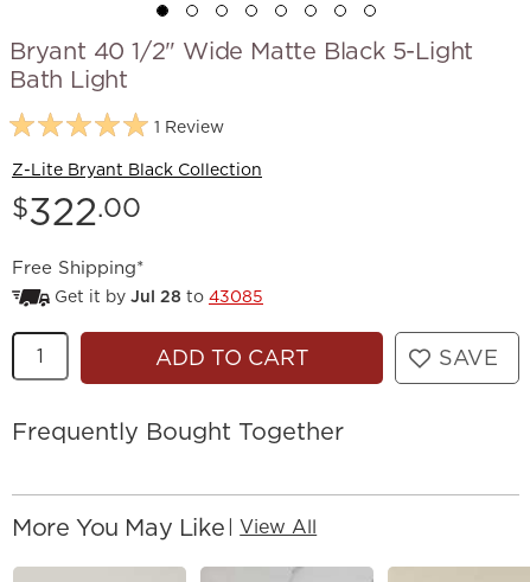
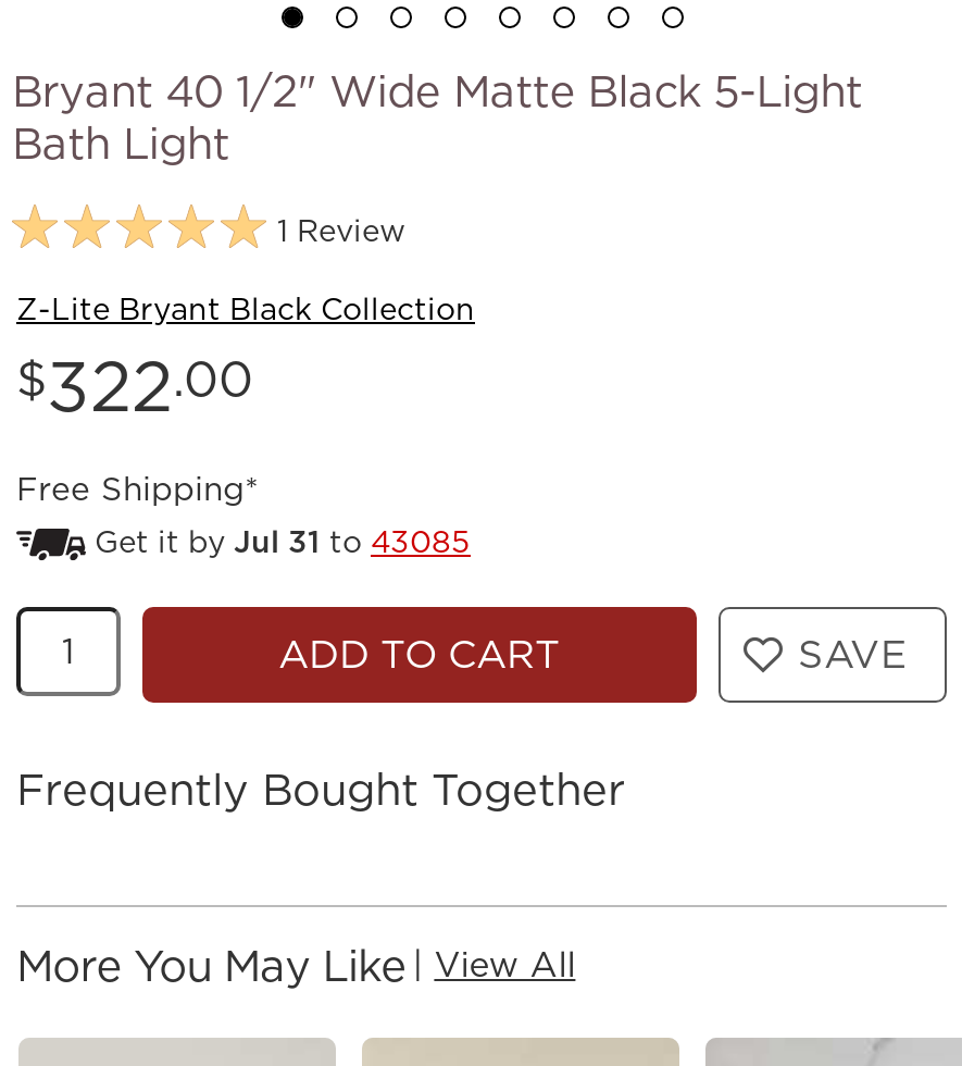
- Get it by Jul 28 to 43085
+ Get it by Jul 31 to 43085
